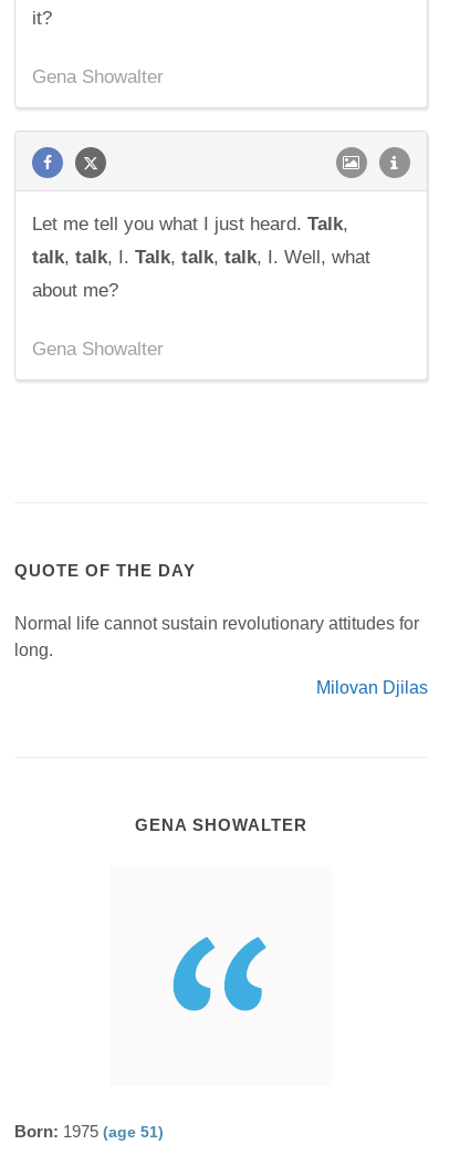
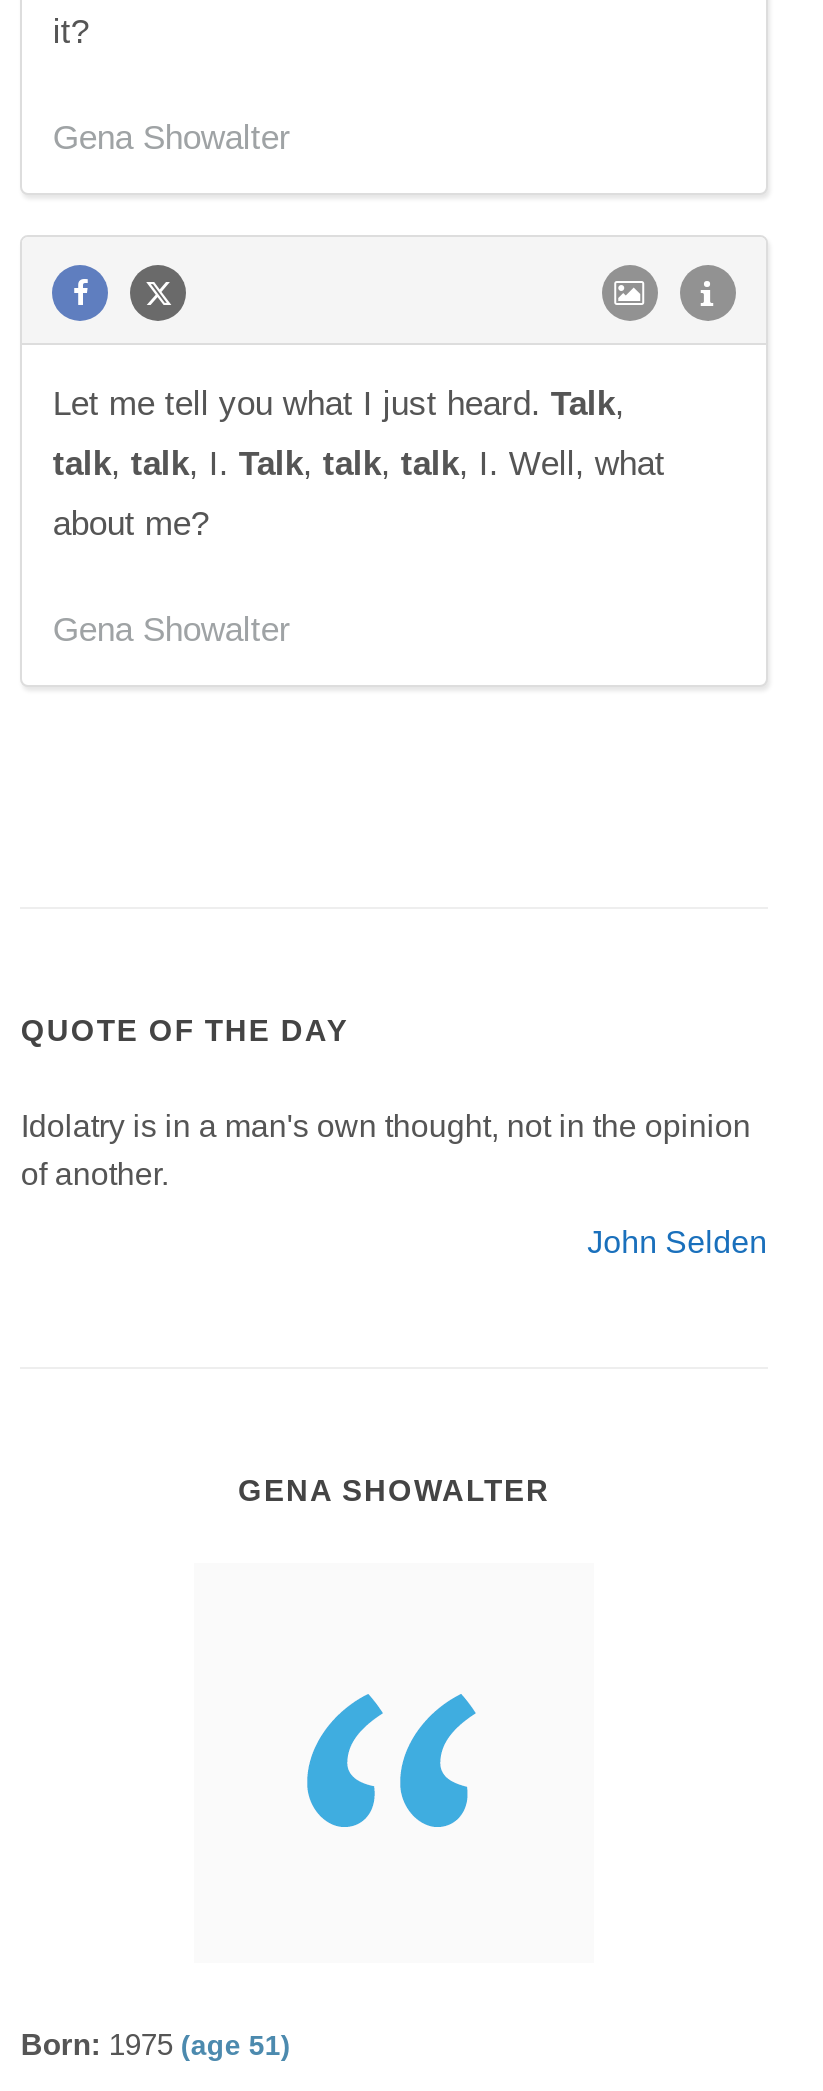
- Normal life cannot sustain revolutionary attitudes for
- long.
+ Idolatry is in a man's own thought, not in the opinion
+ of another.

- Milovan Djilas
+ John Selden
